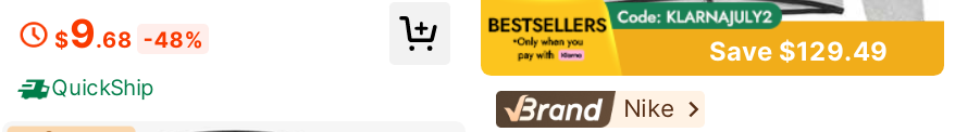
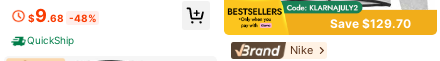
- Save $129.49
+ Save $129.70
